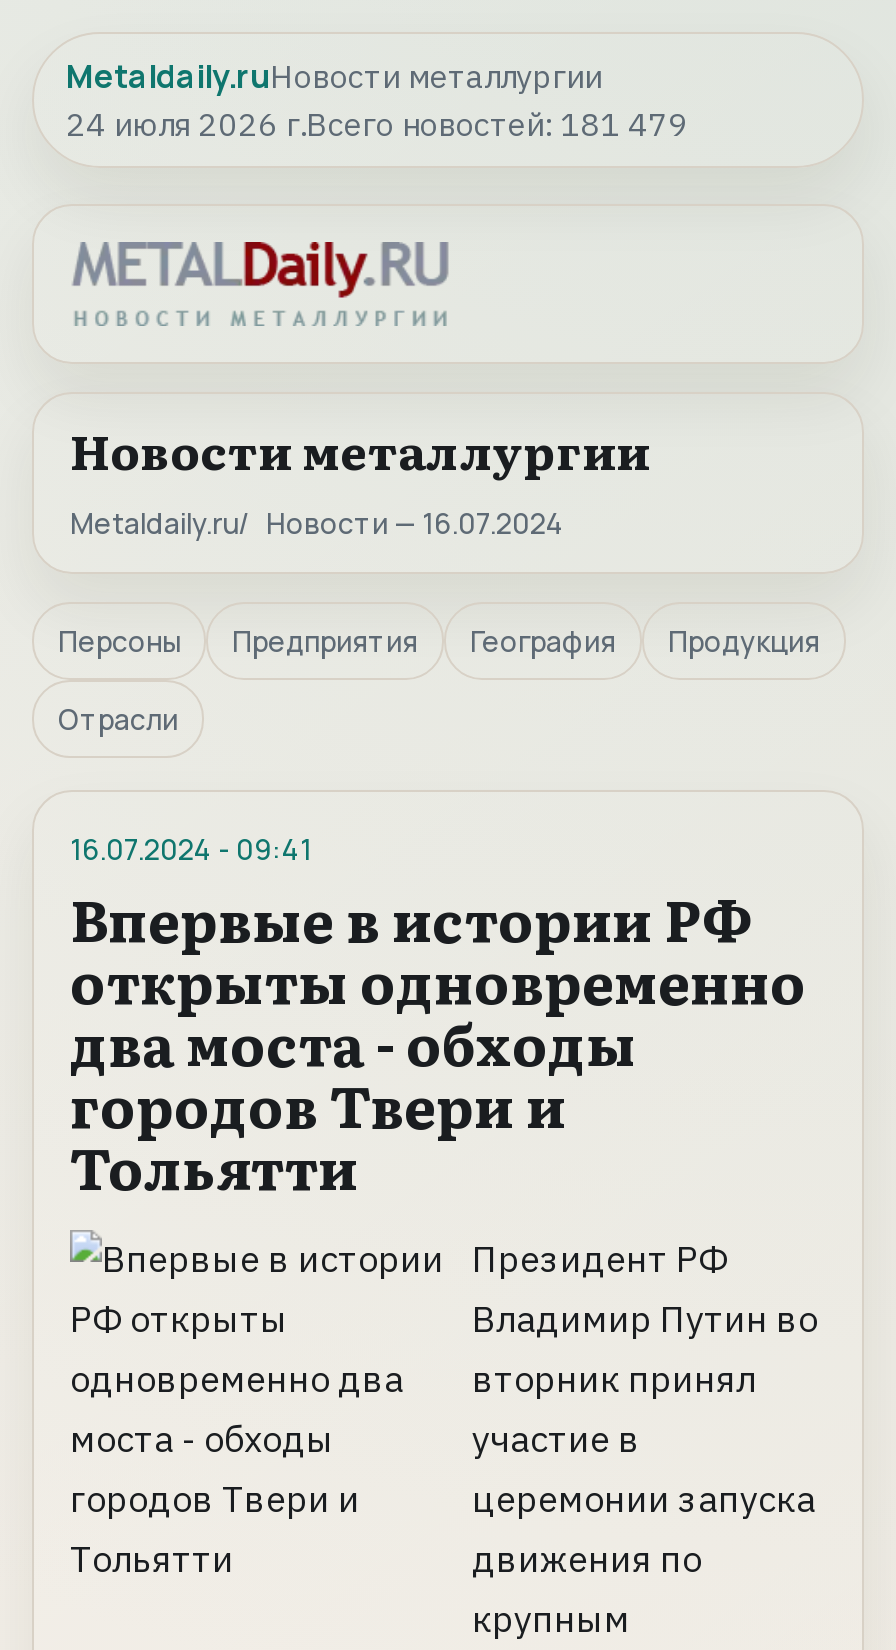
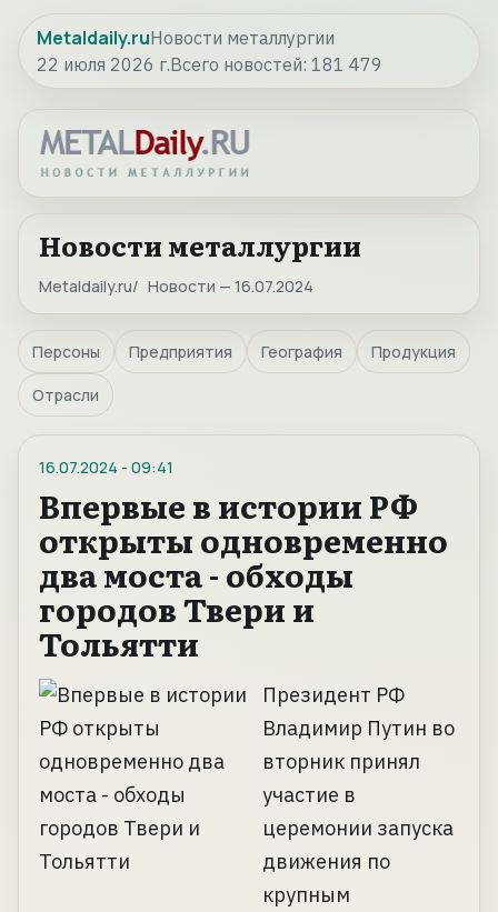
- 24 июля 2026 г.Всего новостей: 181 479
+ 22 июля 2026 г.Всего новостей: 181 479
